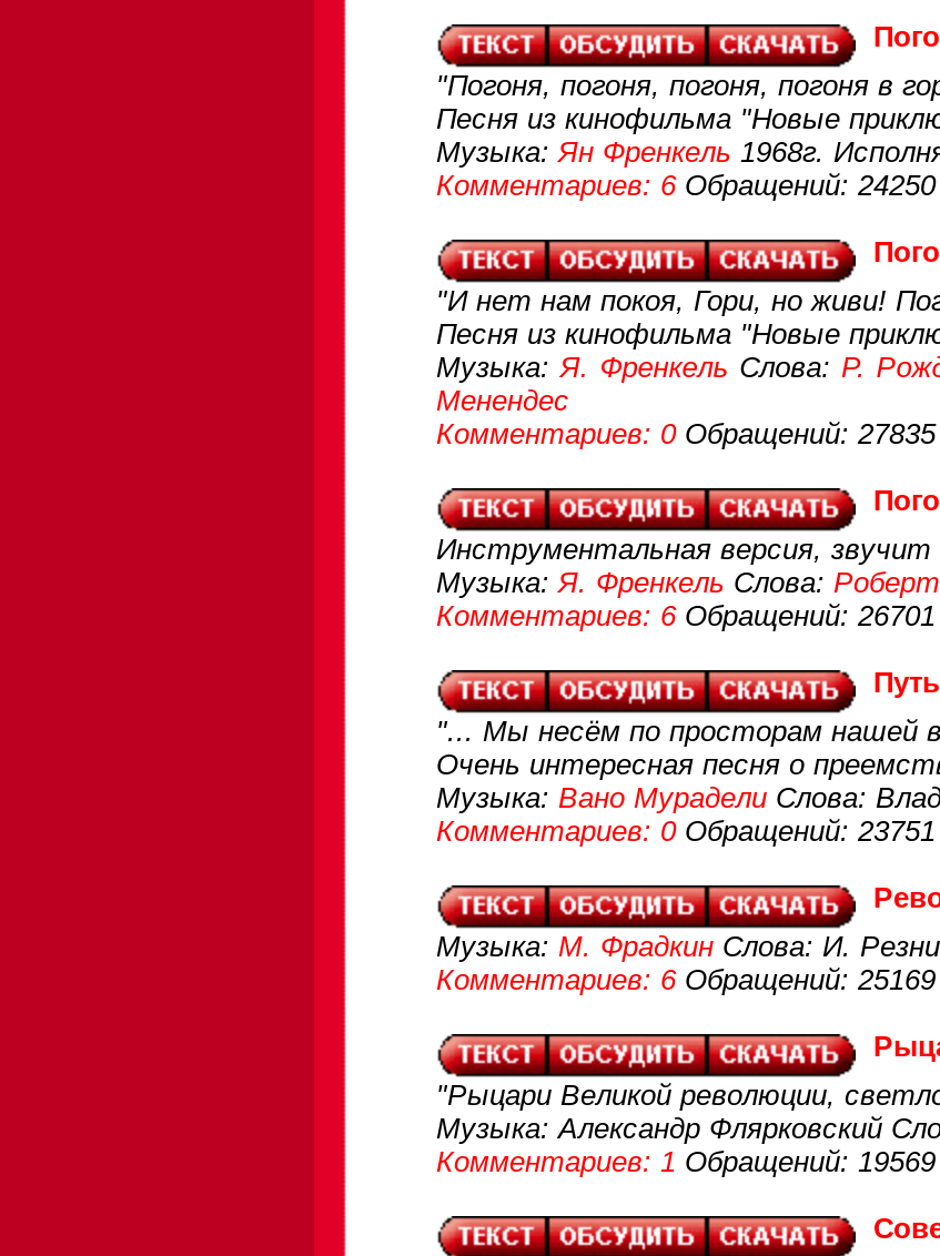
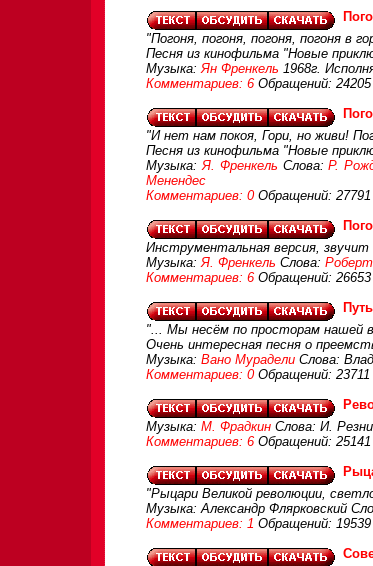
- Комментариев: 6 Обращений: 24250
+ Комментариев: 6 Обращений: 24205

- Комментариев: 0 Обращений: 27835
+ Комментариев: 0 Обращений: 27791

- Комментариев: 6 Обращений: 26701
+ Комментариев: 6 Обращений: 26653

- Комментариев: 0 Обращений: 23751
+ Комментариев: 0 Обращений: 23711

- Комментариев: 6 Обращений: 25169
+ Комментариев: 6 Обращений: 25141

- Комментариев: 1 Обращений: 19569
+ Комментариев: 1 Обращений: 19539
